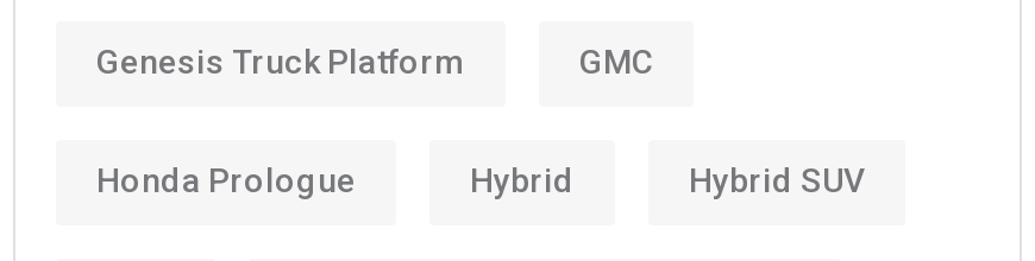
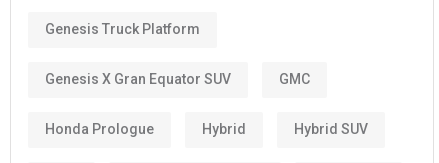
+ Genesis X Gran Equator SUV
